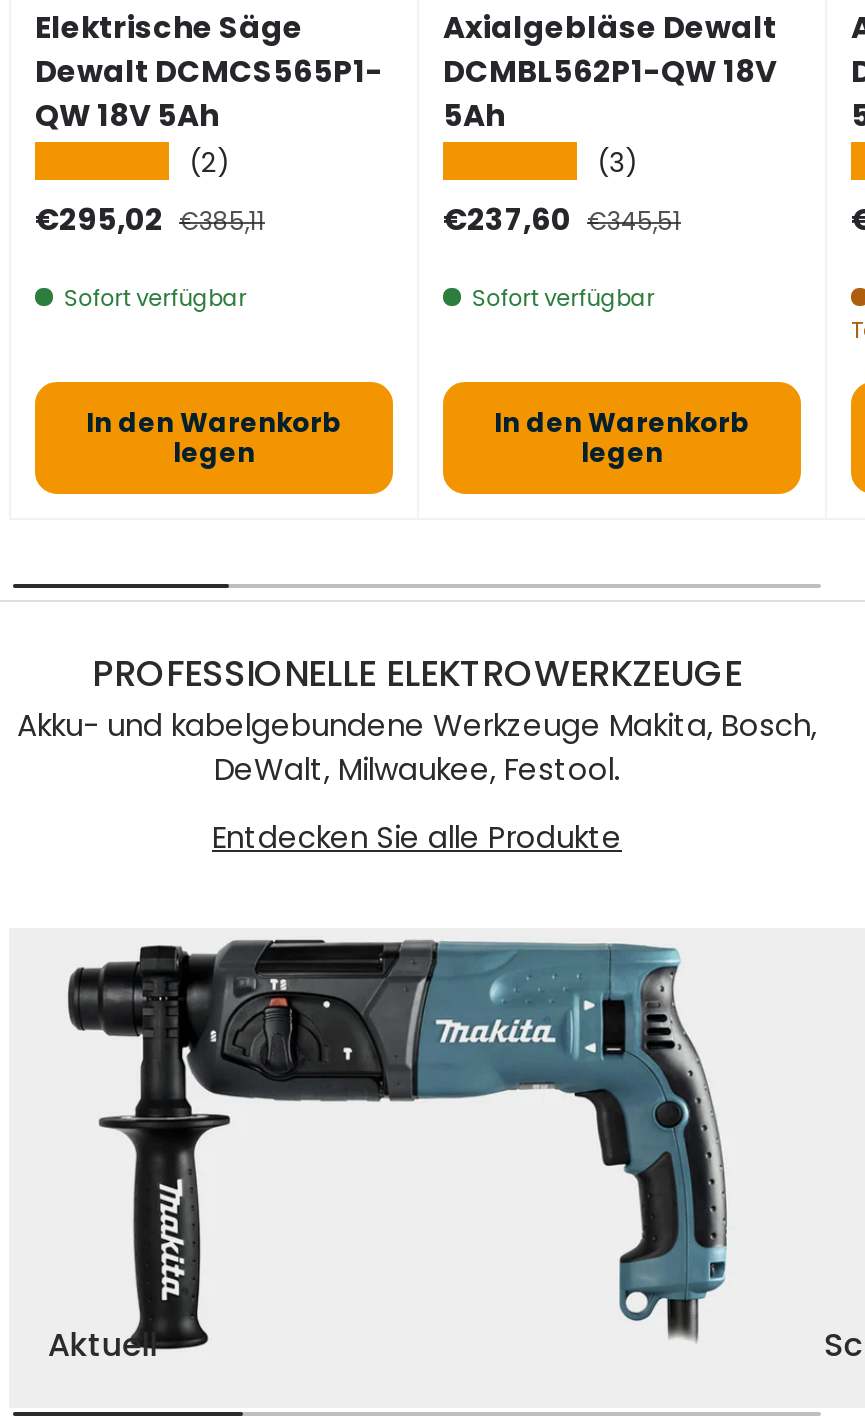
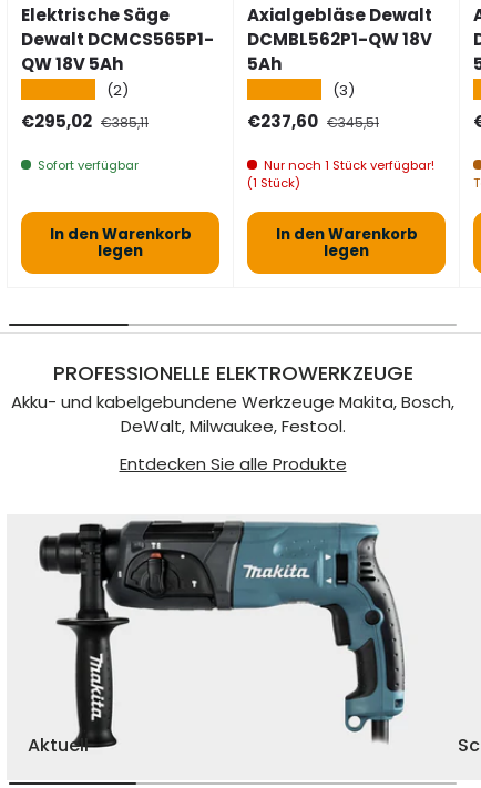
- Sofort verfügbar
+ Nur noch 1 Stück verfügbar!
+ (1 Stück)
